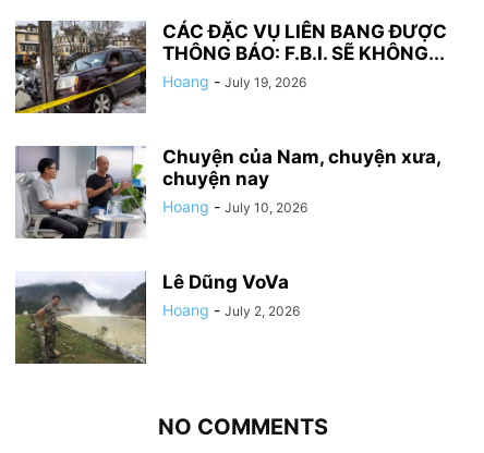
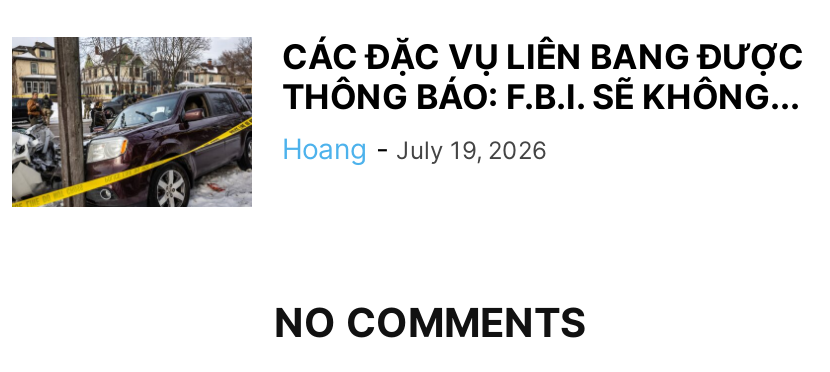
- [image]
- Chuyện của Nam, chuyện xưa,
- chuyện nay
- Hoang - July 10, 2026

- [image]
- Lê Dũng VoVa
- Hoang - July 2, 2026
